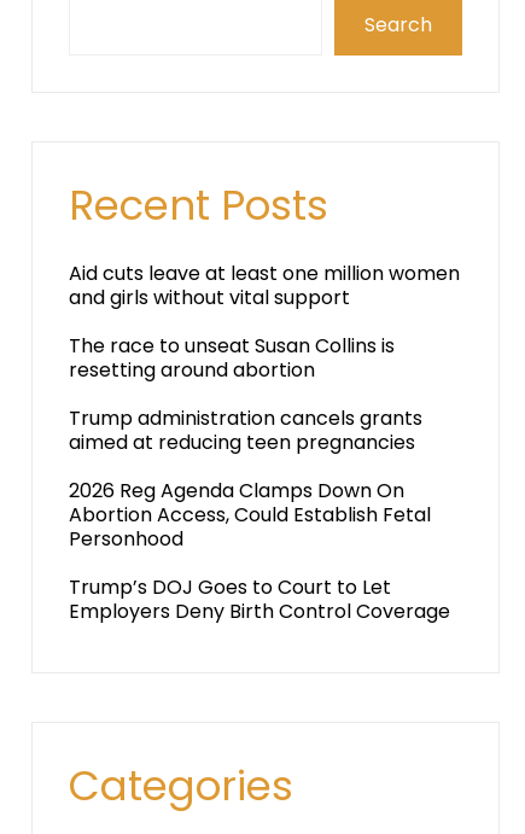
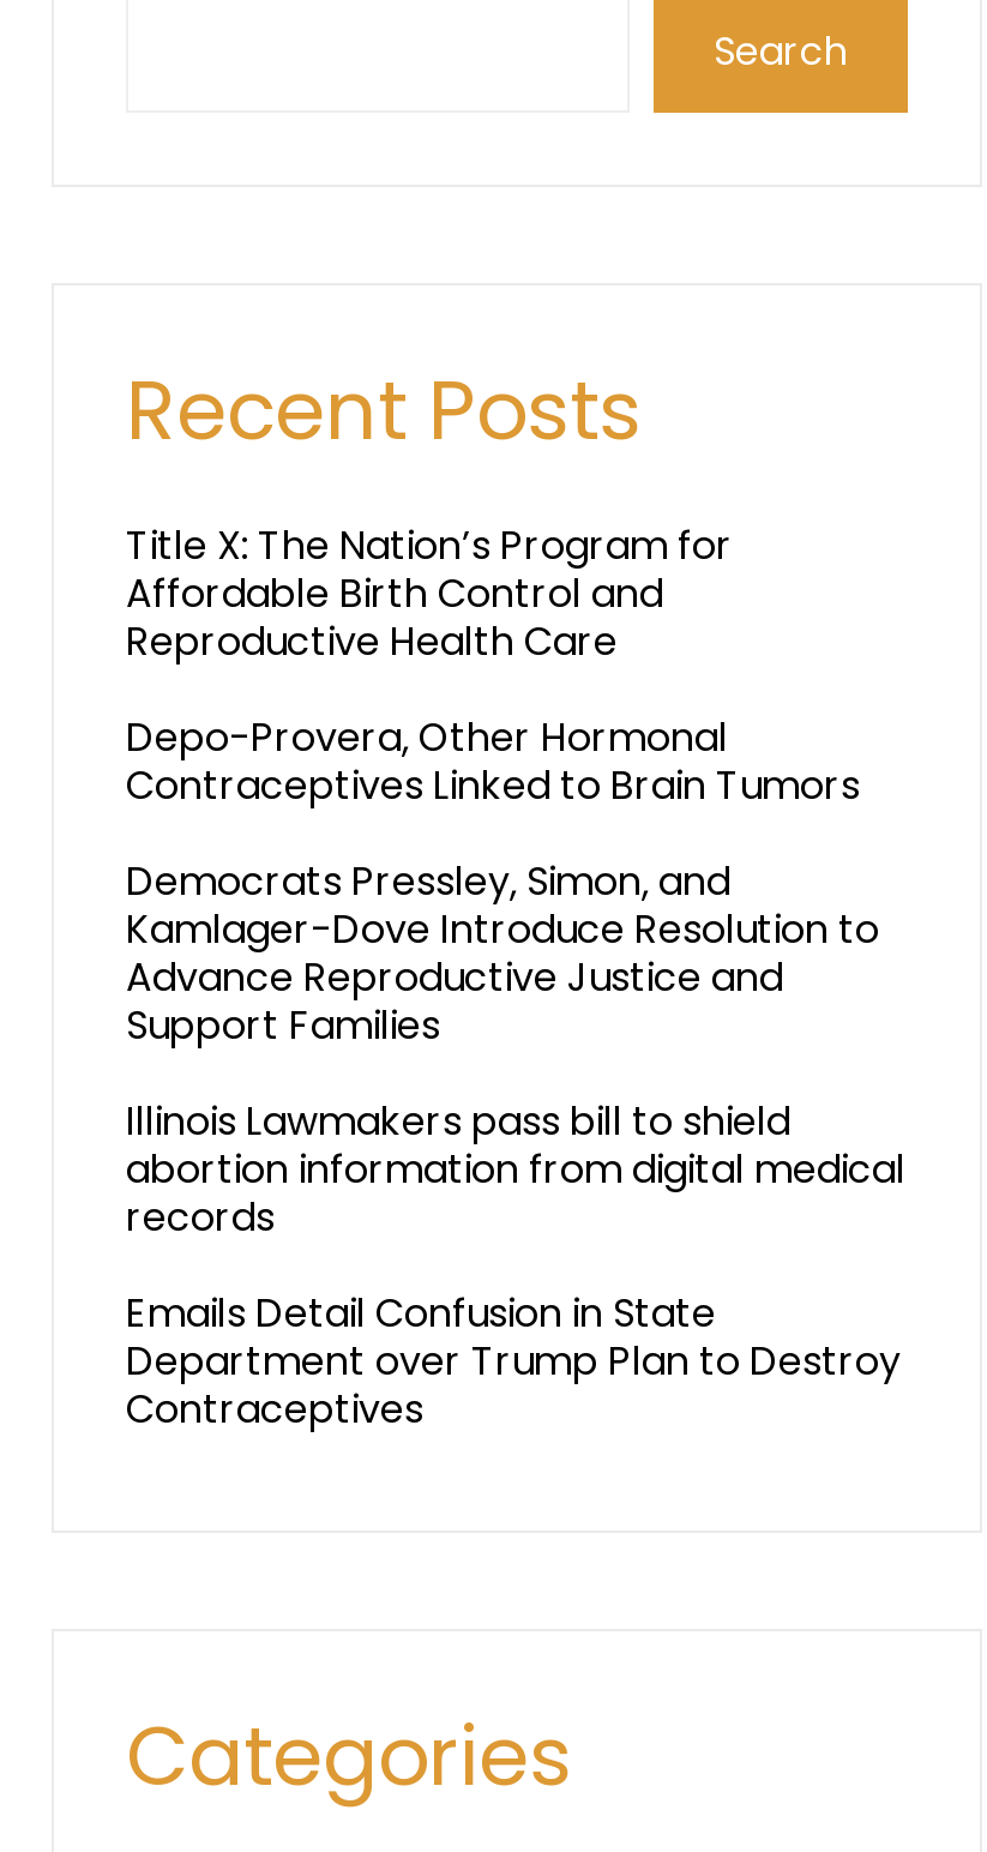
- Aid cuts leave at least one million women
- and girls without vital support
+ Title X: The Nation’s Program for
+ Affordable Birth Control and
+ Reproductive Health Care

- The race to unseat Susan Collins is
- resetting around abortion
+ Depo-Provera, Other Hormonal
+ Contraceptives Linked to Brain Tumors

- Trump administration cancels grants
- aimed at reducing teen pregnancies
+ Democrats Pressley, Simon, and
+ Kamlager-Dove Introduce Resolution to
+ Advance Reproductive Justice and
+ Support Families

- 2026 Reg Agenda Clamps Down On
- Abortion Access, Could Establish Fetal
- Personhood
+ Illinois Lawmakers pass bill to shield
+ abortion information from digital medical
+ records

- Trump’s DOJ Goes to Court to Let
- Employers Deny Birth Control Coverage
+ Emails Detail Confusion in State
+ Department over Trump Plan to Destroy
+ Contraceptives
